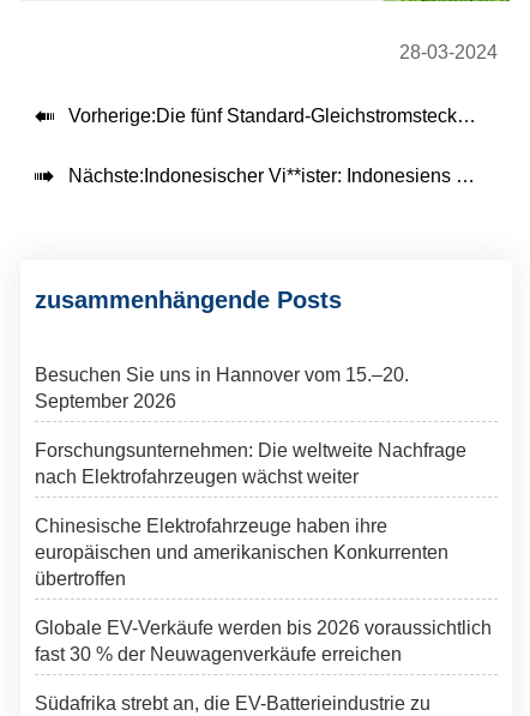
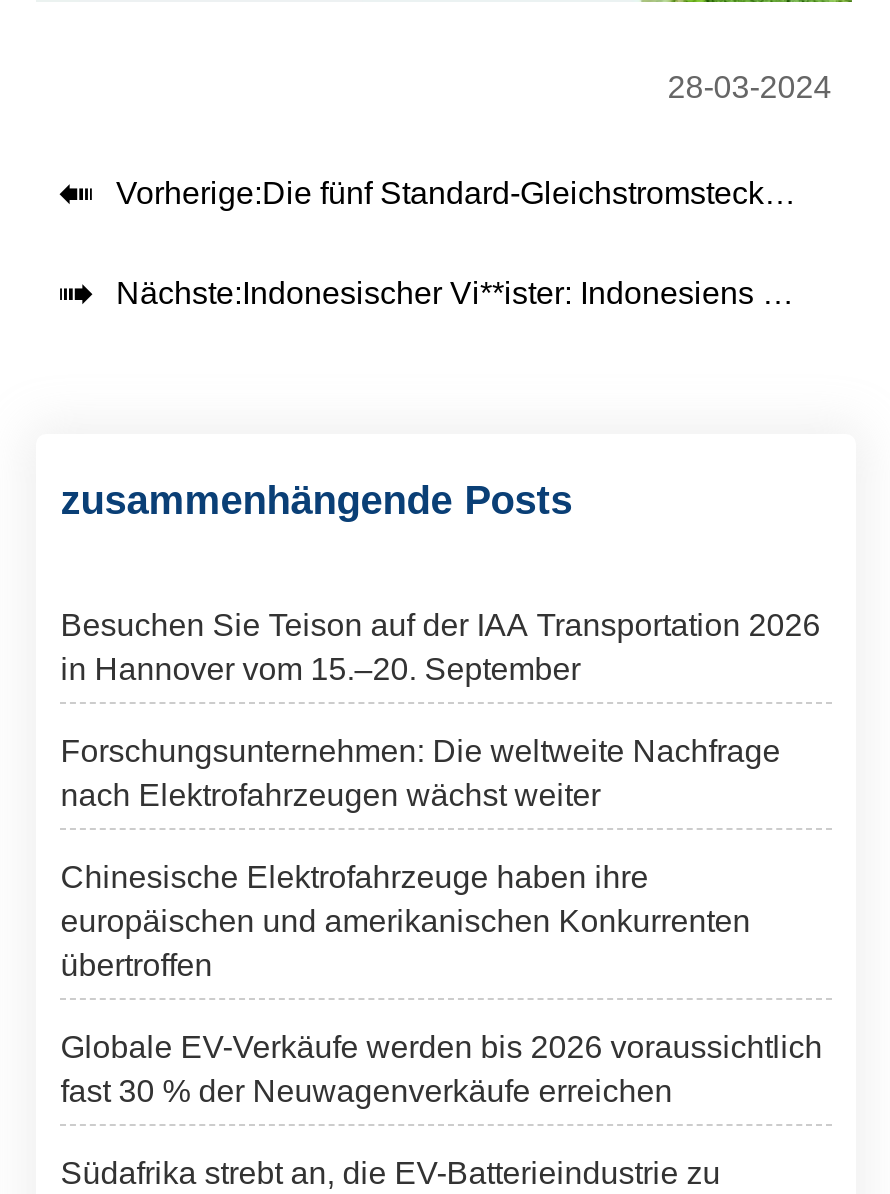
- Besuchen Sie uns in Hannover vom 15.–20.
- September 2026
+ Besuchen Sie Teison auf der IAA Transportation 2026
+ in Hannover vom 15.–20. September
